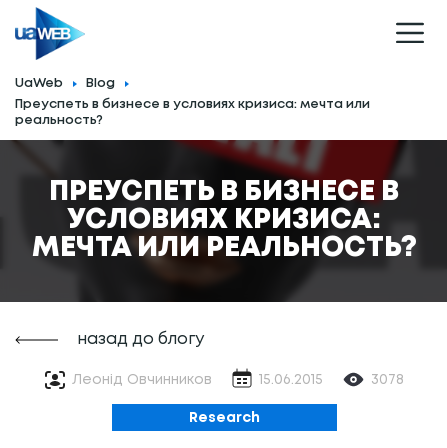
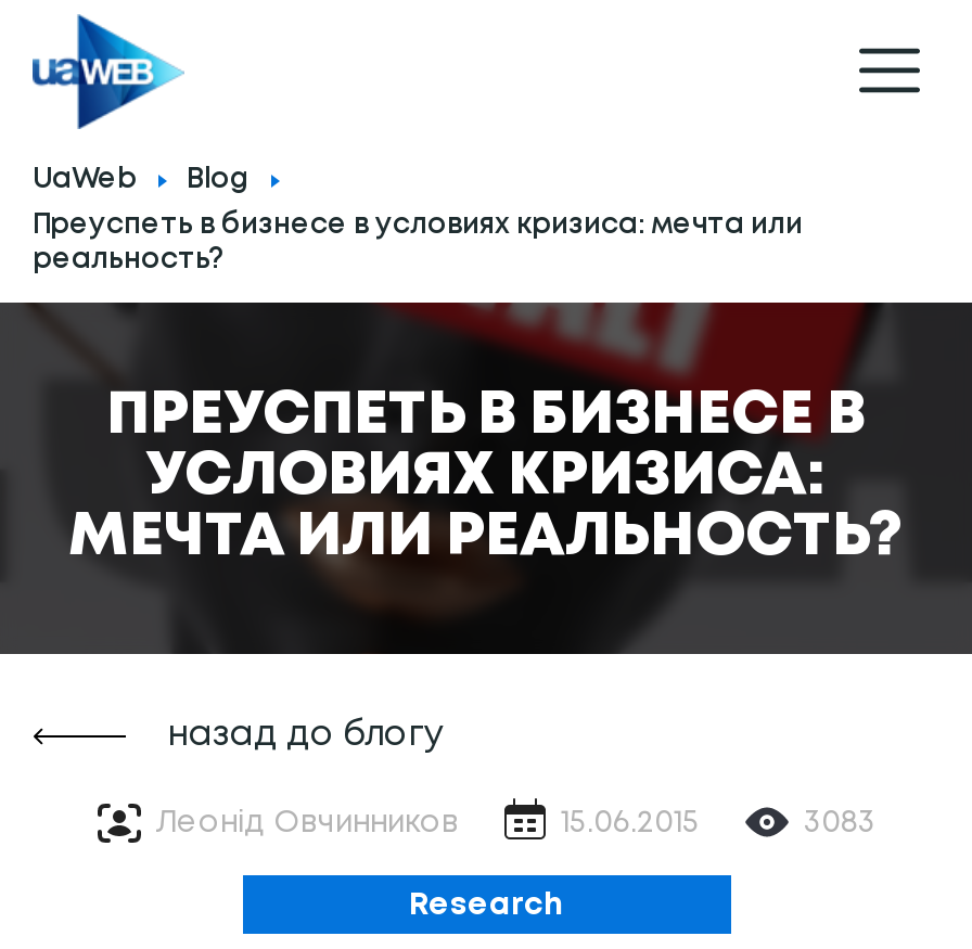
- 3078
+ 3083
